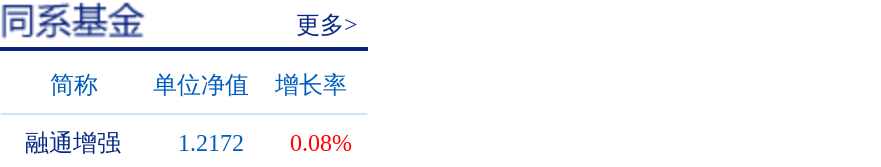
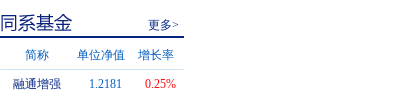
- 1.2172
+ 1.2181

- 0.08%
+ 0.25%
